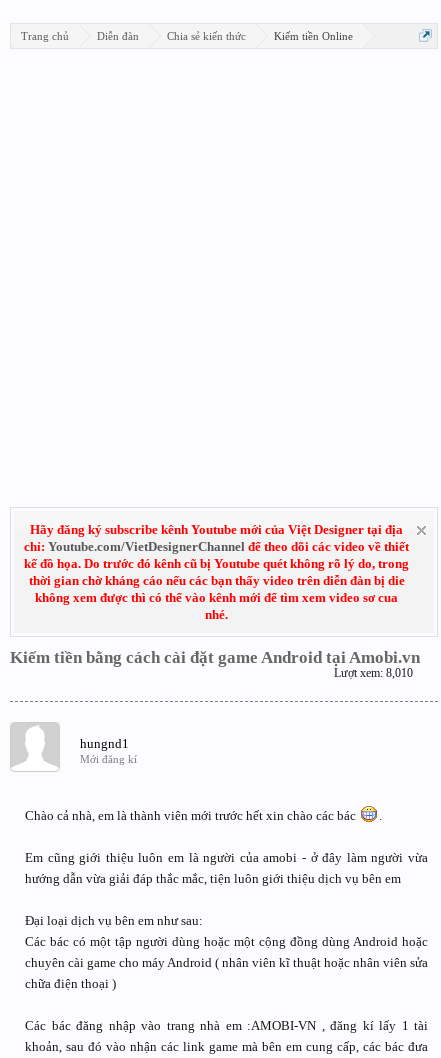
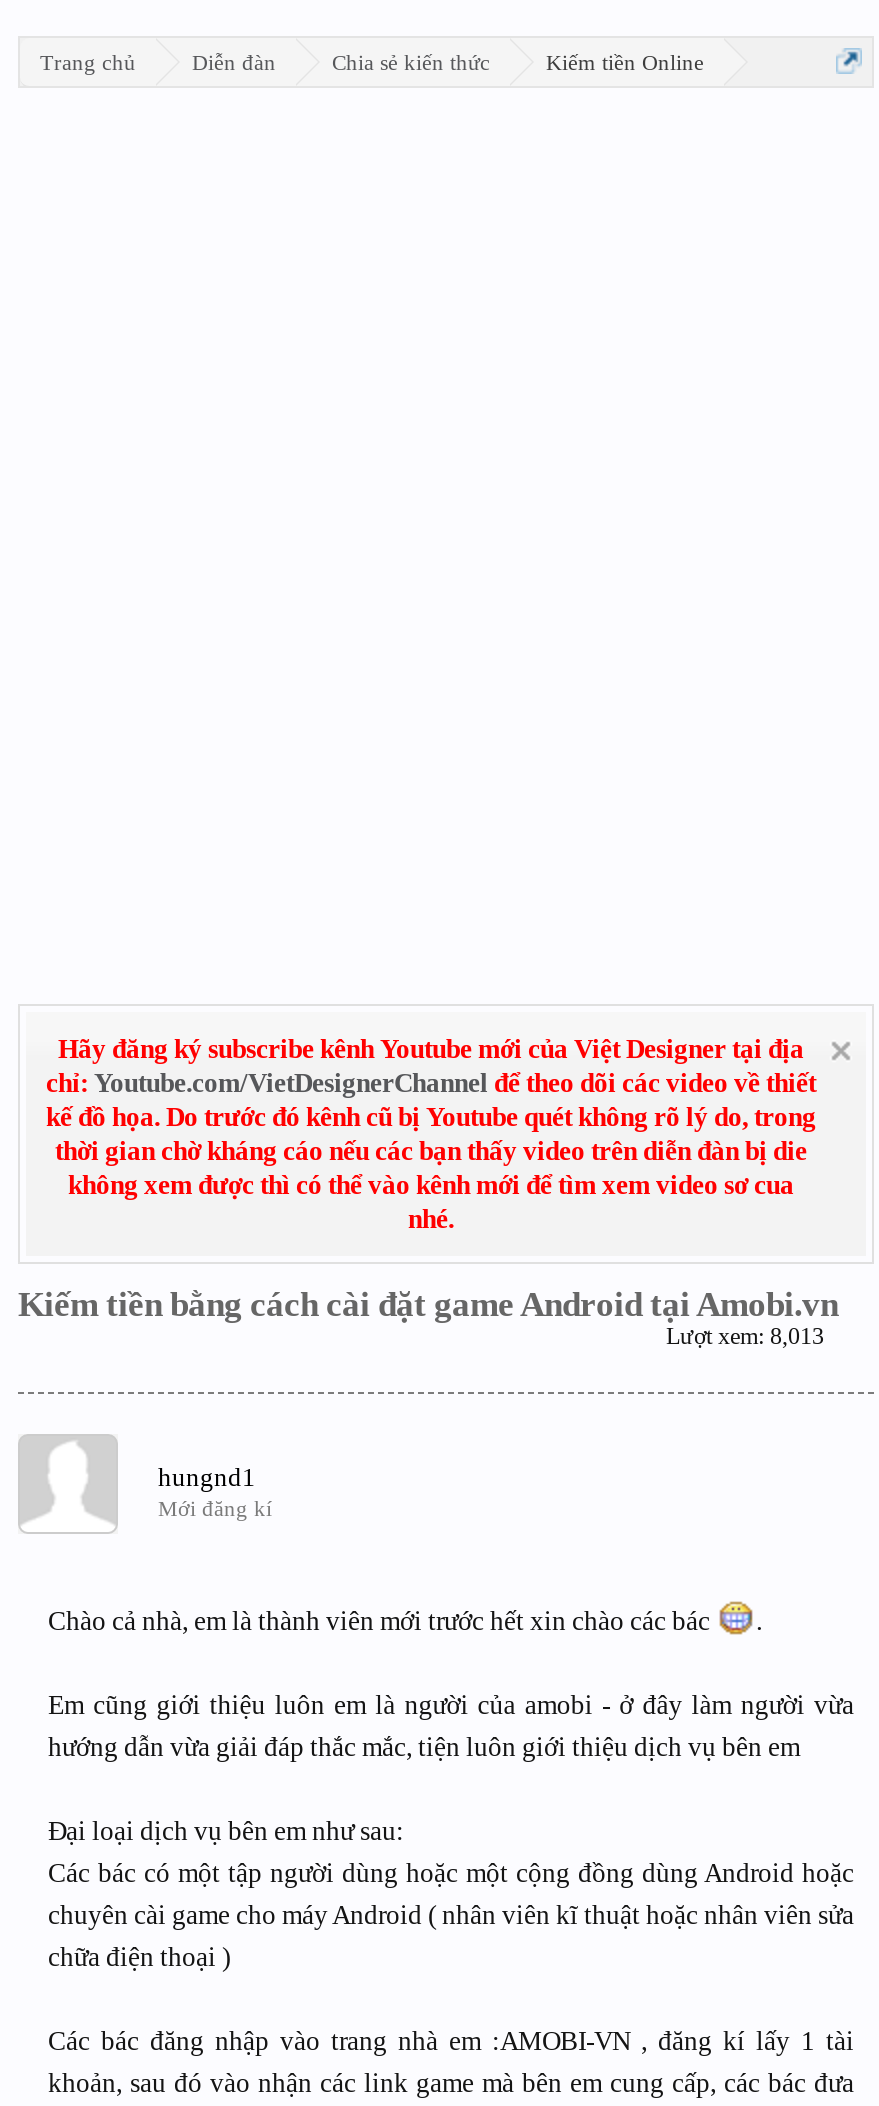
- Lượt xem: 8,010
+ Lượt xem: 8,013
